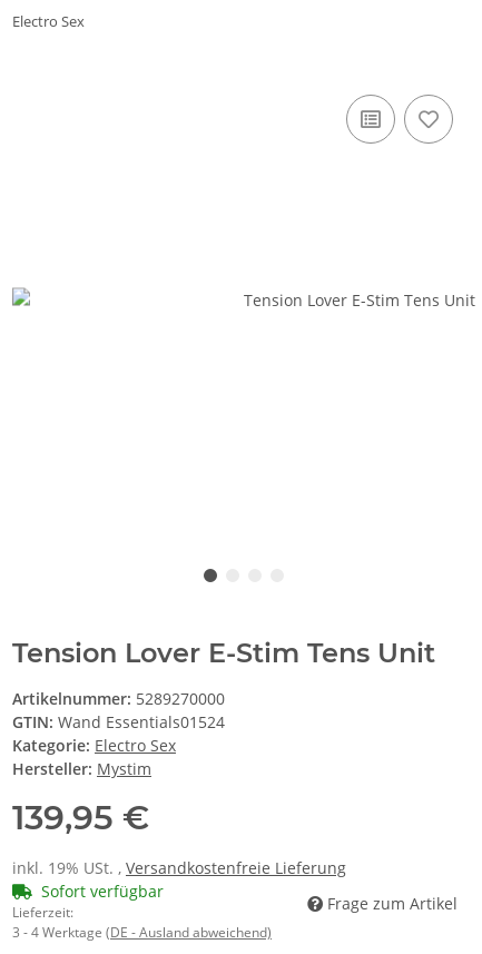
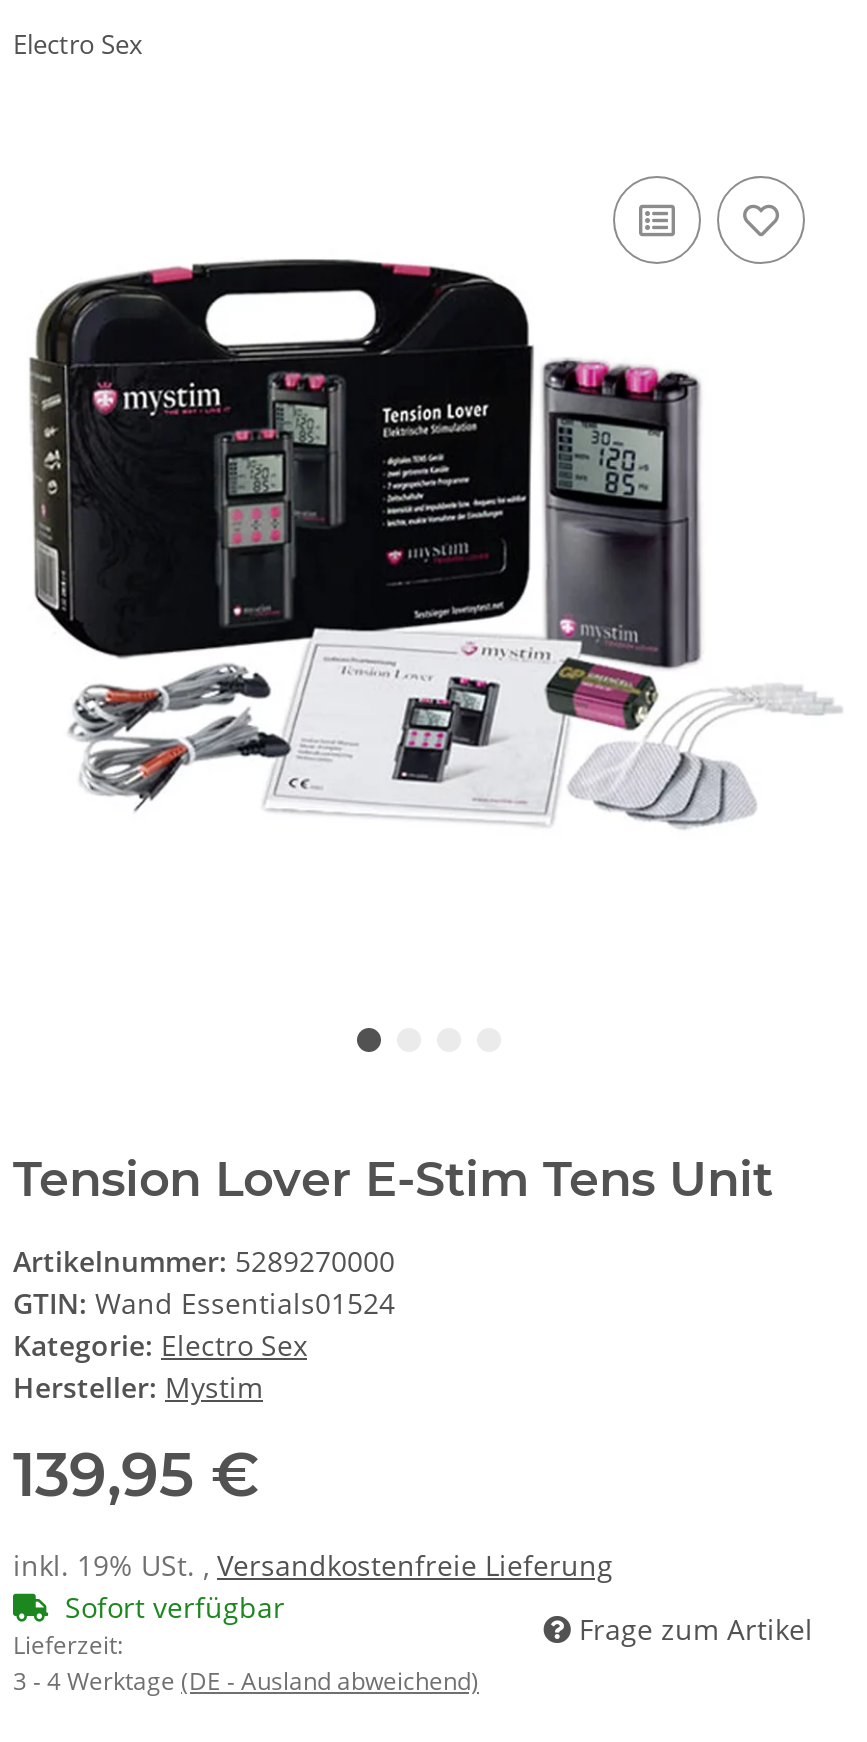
+ [image]
